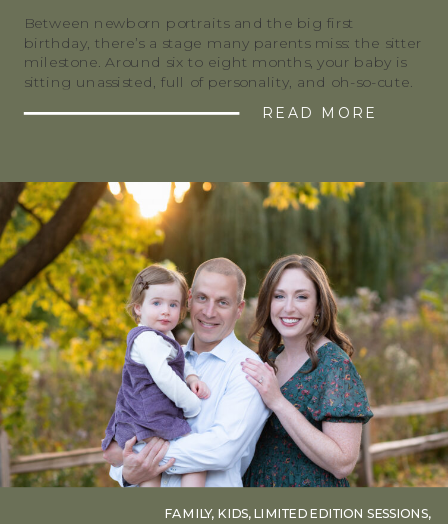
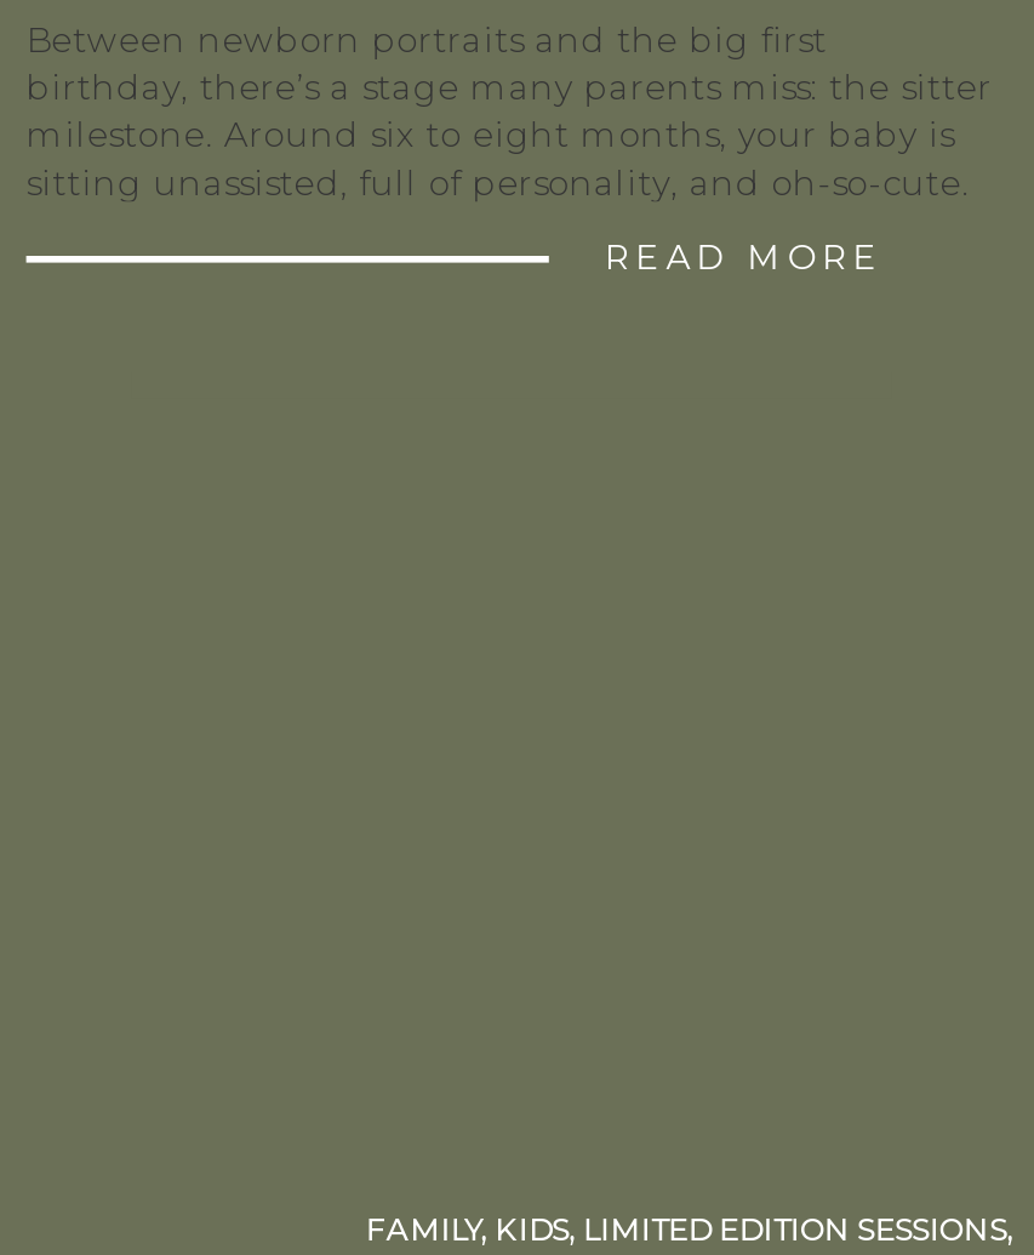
- [image]
